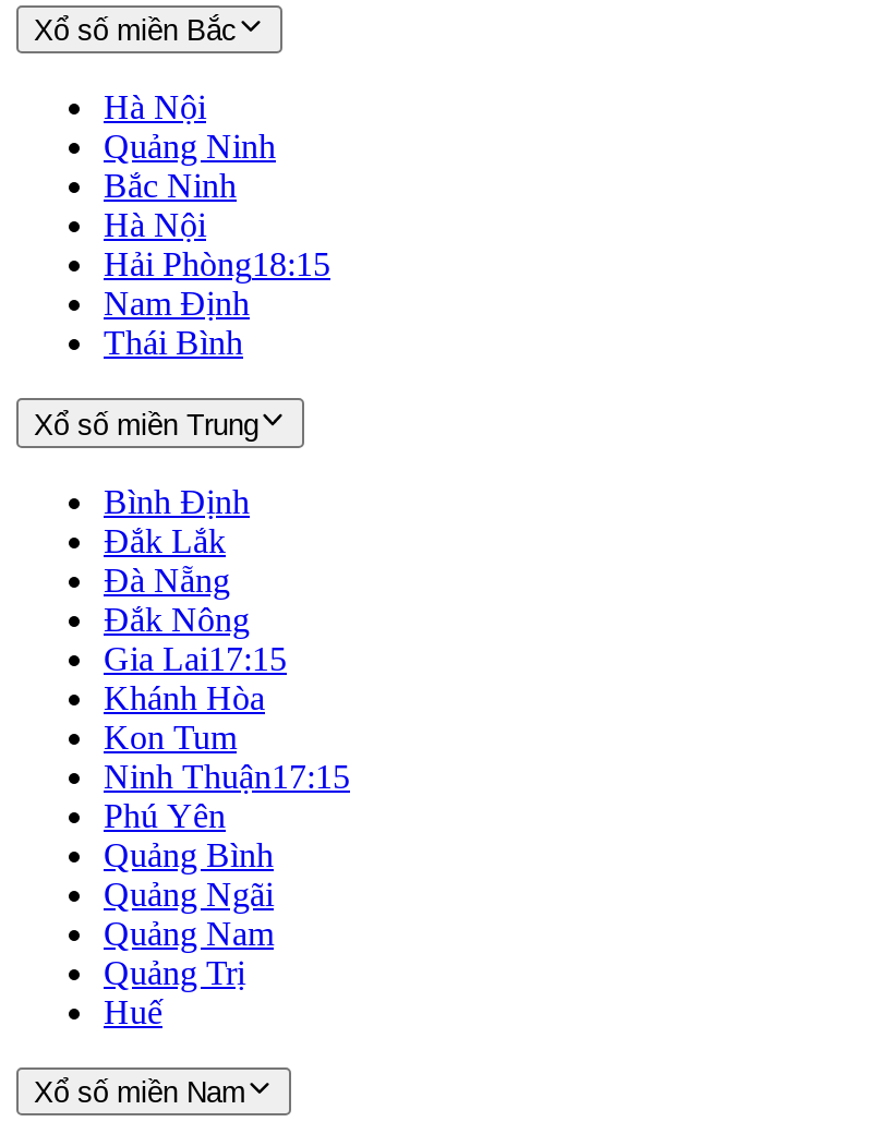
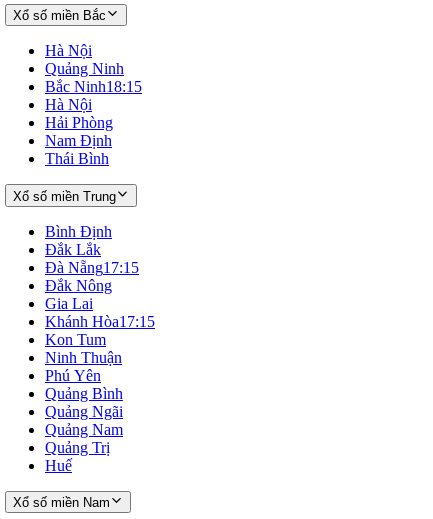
- Bắc Ninh
+ Bắc Ninh18:15

- Hải Phòng18:15
+ Hải Phòng

- Đà Nẵng
+ Đà Nẵng 17:15

- Gia Lai17:15
- Khánh Hòa
+ Gia Lai
+ Khánh Hòa 17:15

- Ninh Thuận17:15
+ Ninh Thuận
